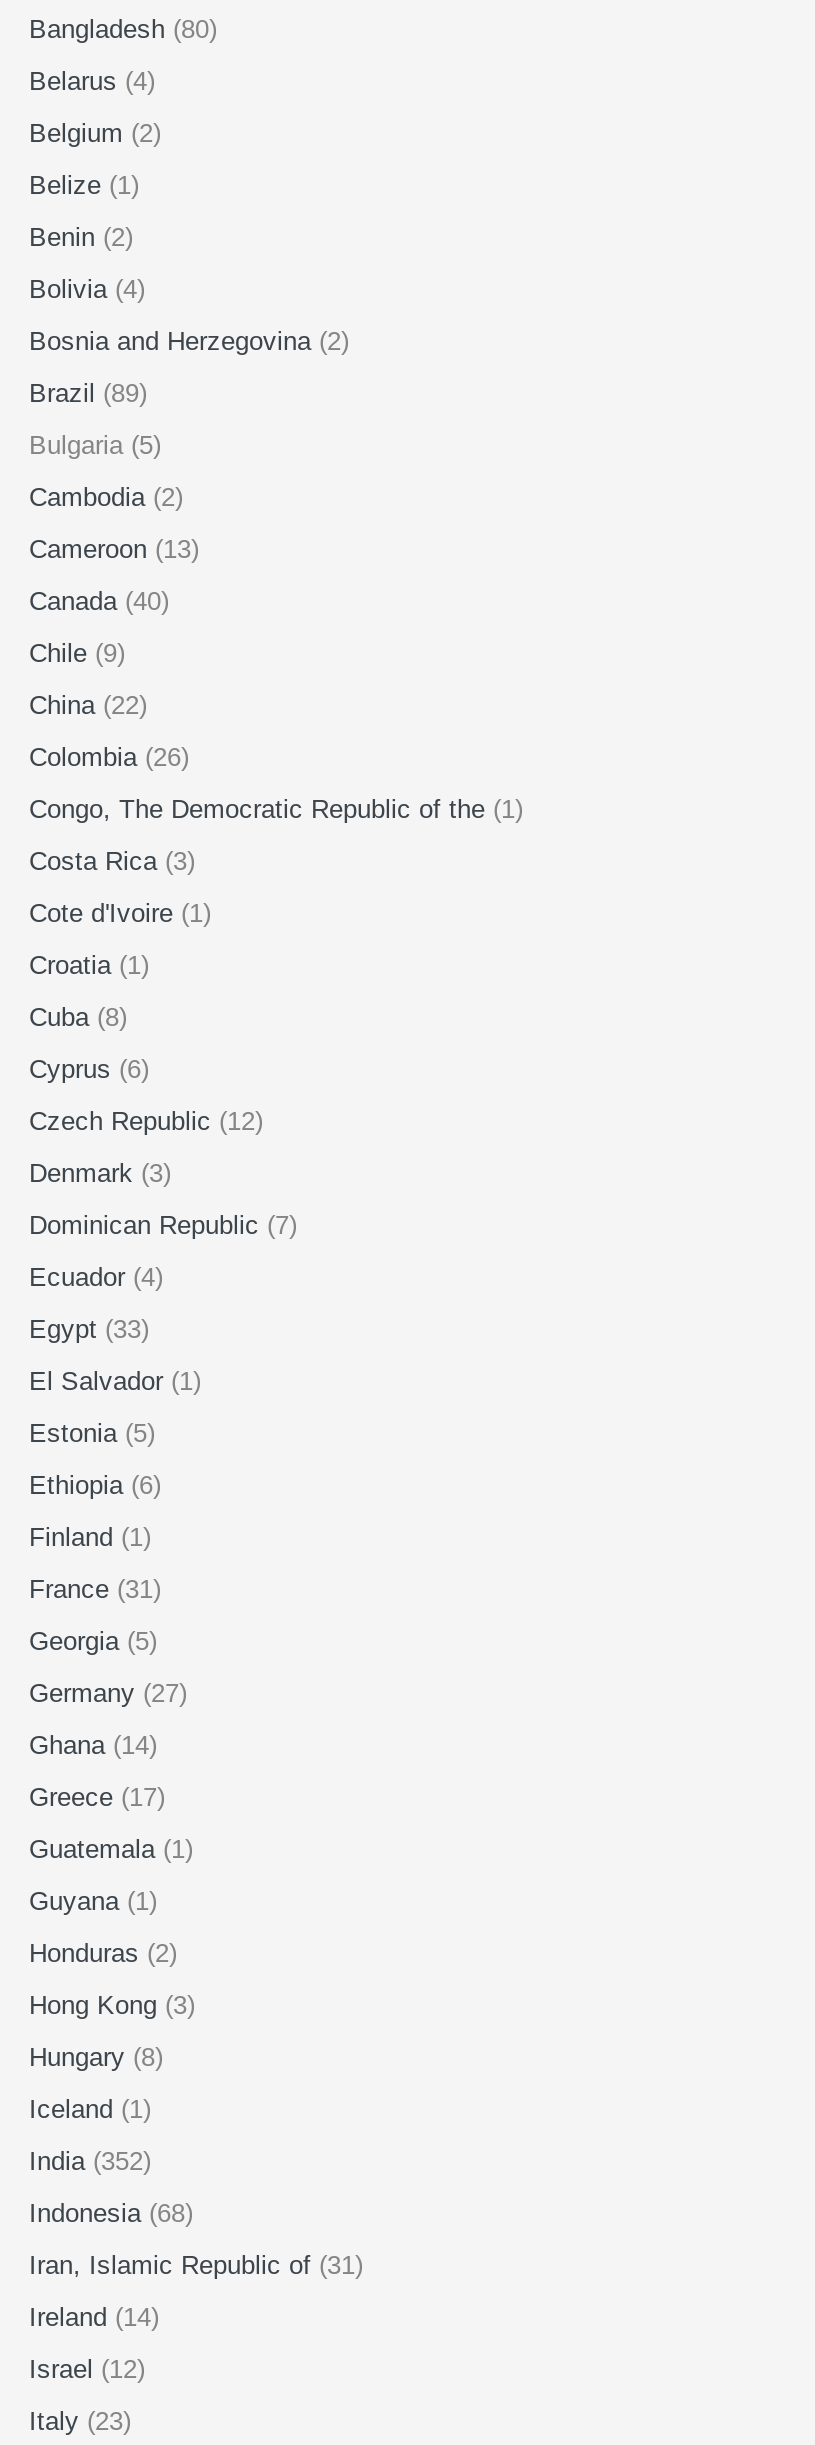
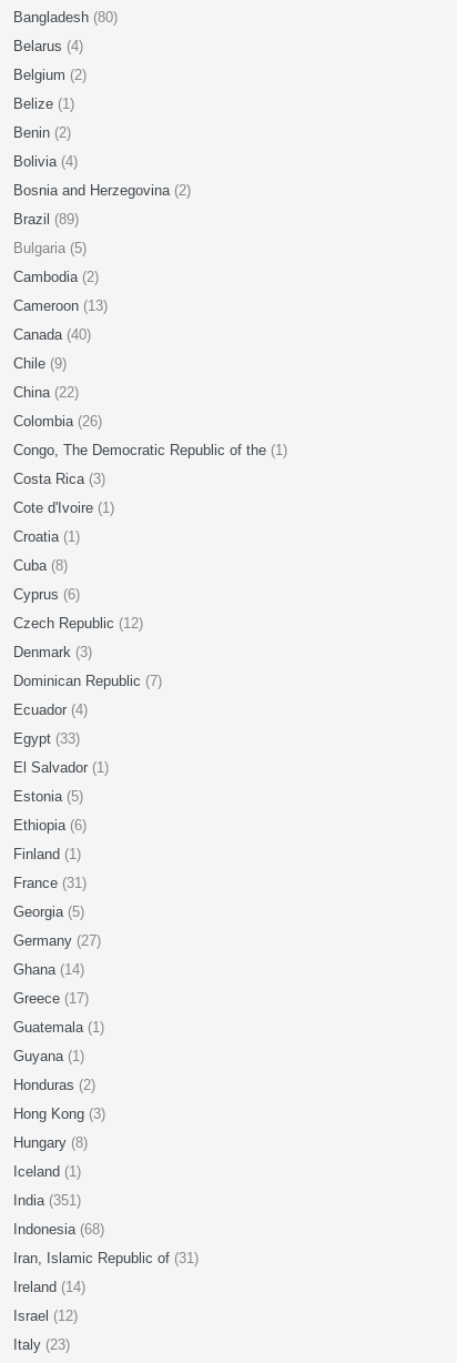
- India (352)
+ India (351)
